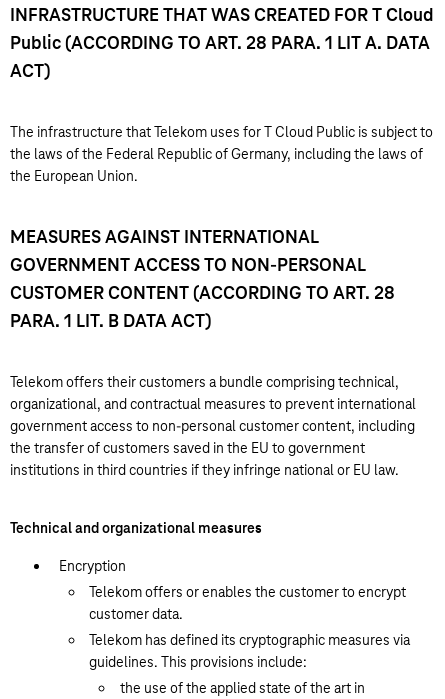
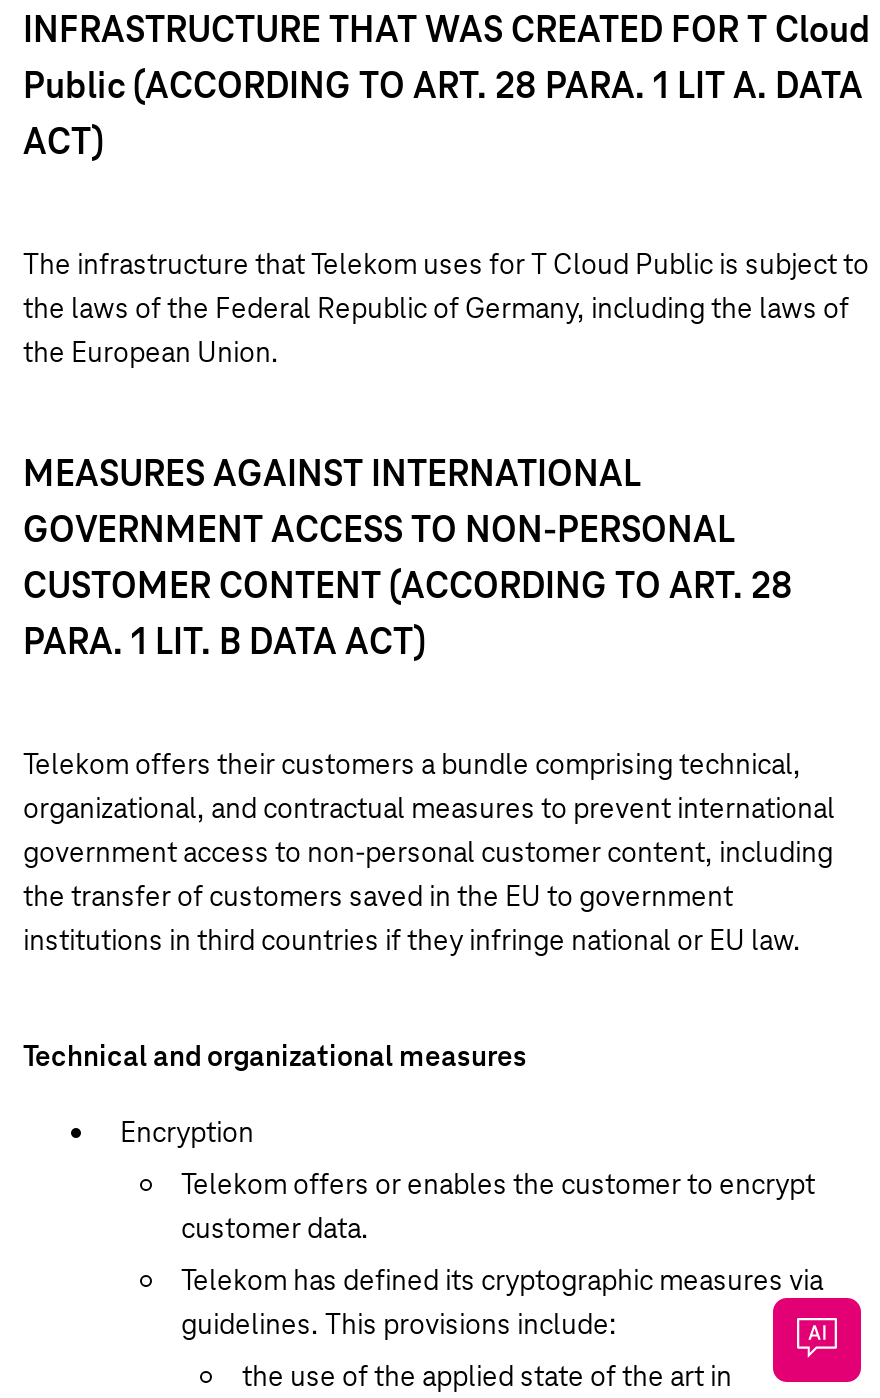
+ [image]
